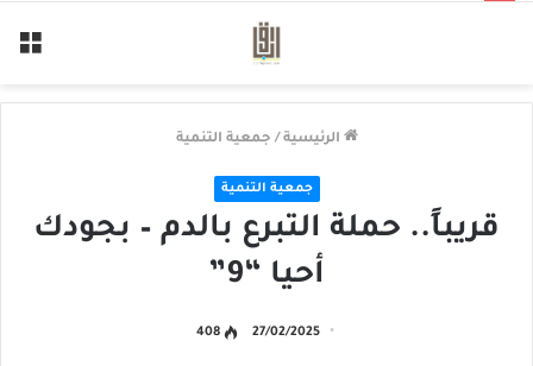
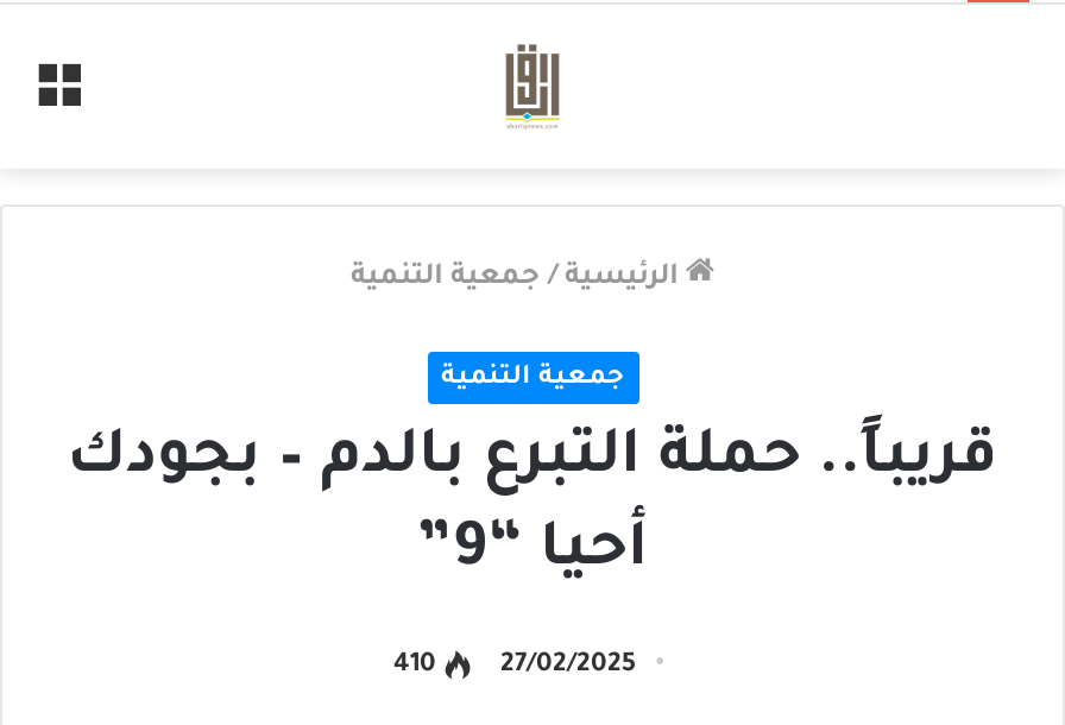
- 408
+ 410
